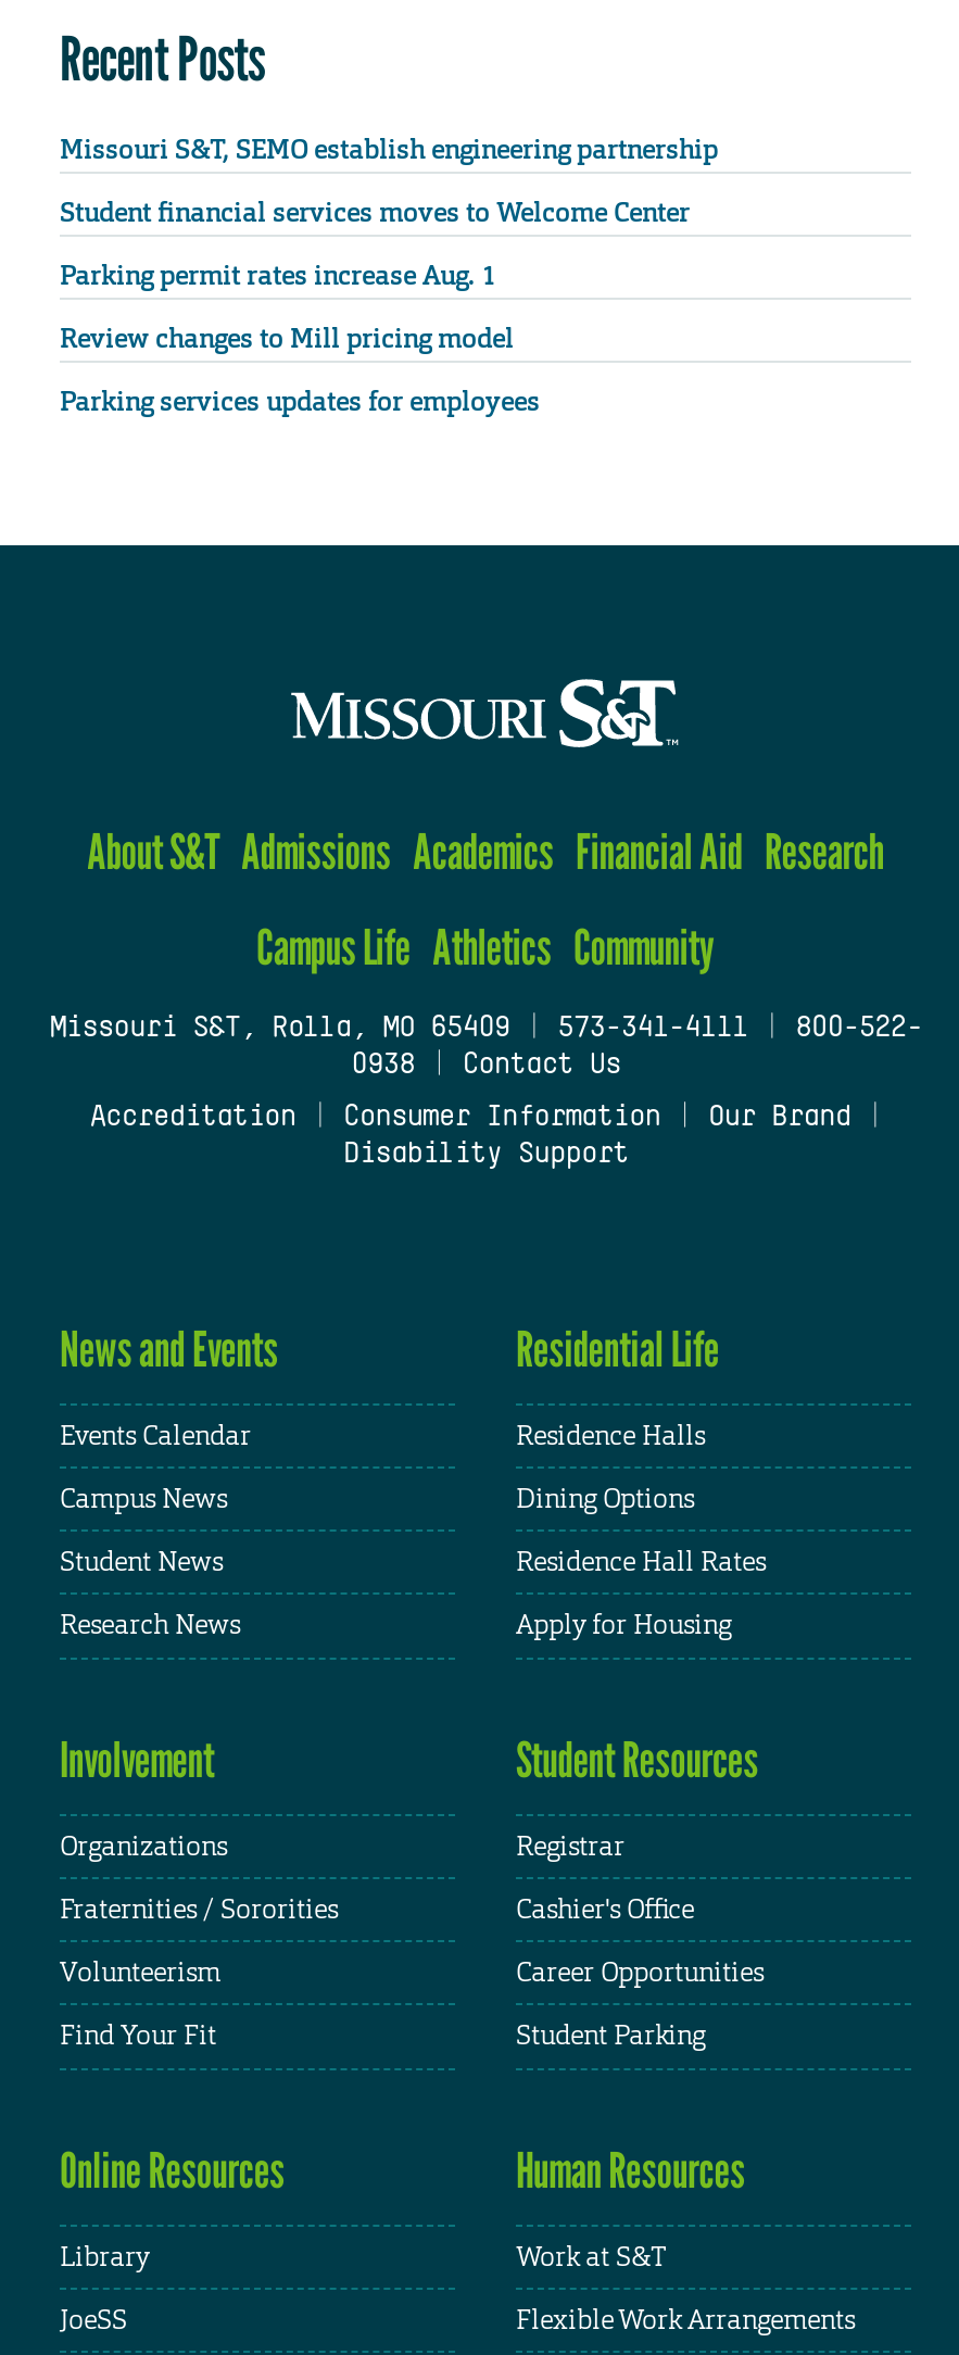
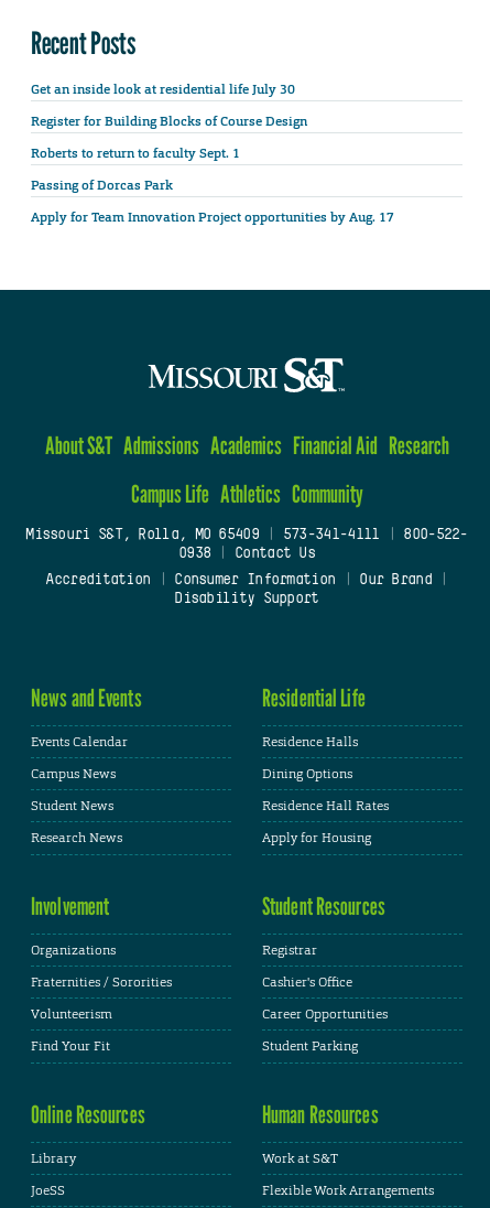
- Missouri S&T, SEMO establish engineering partnership
+ Get an inside look at residential life July 30

- Student financial services moves to Welcome Center
+ Register for Building Blocks of Course Design

- Parking permit rates increase Aug. 1
+ Roberts to return to faculty Sept. 1

- Review changes to Mill pricing model
+ Passing of Dorcas Park

- Parking services updates for employees
+ Apply for Team Innovation Project opportunities by Aug. 17
